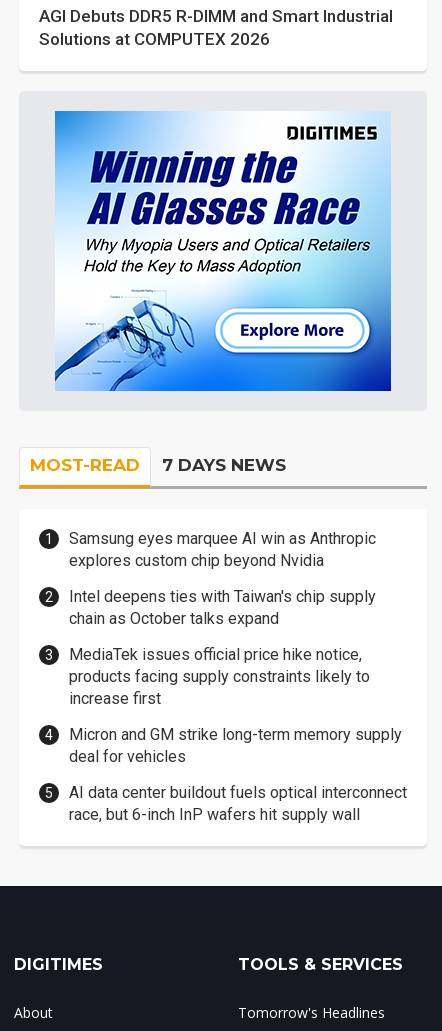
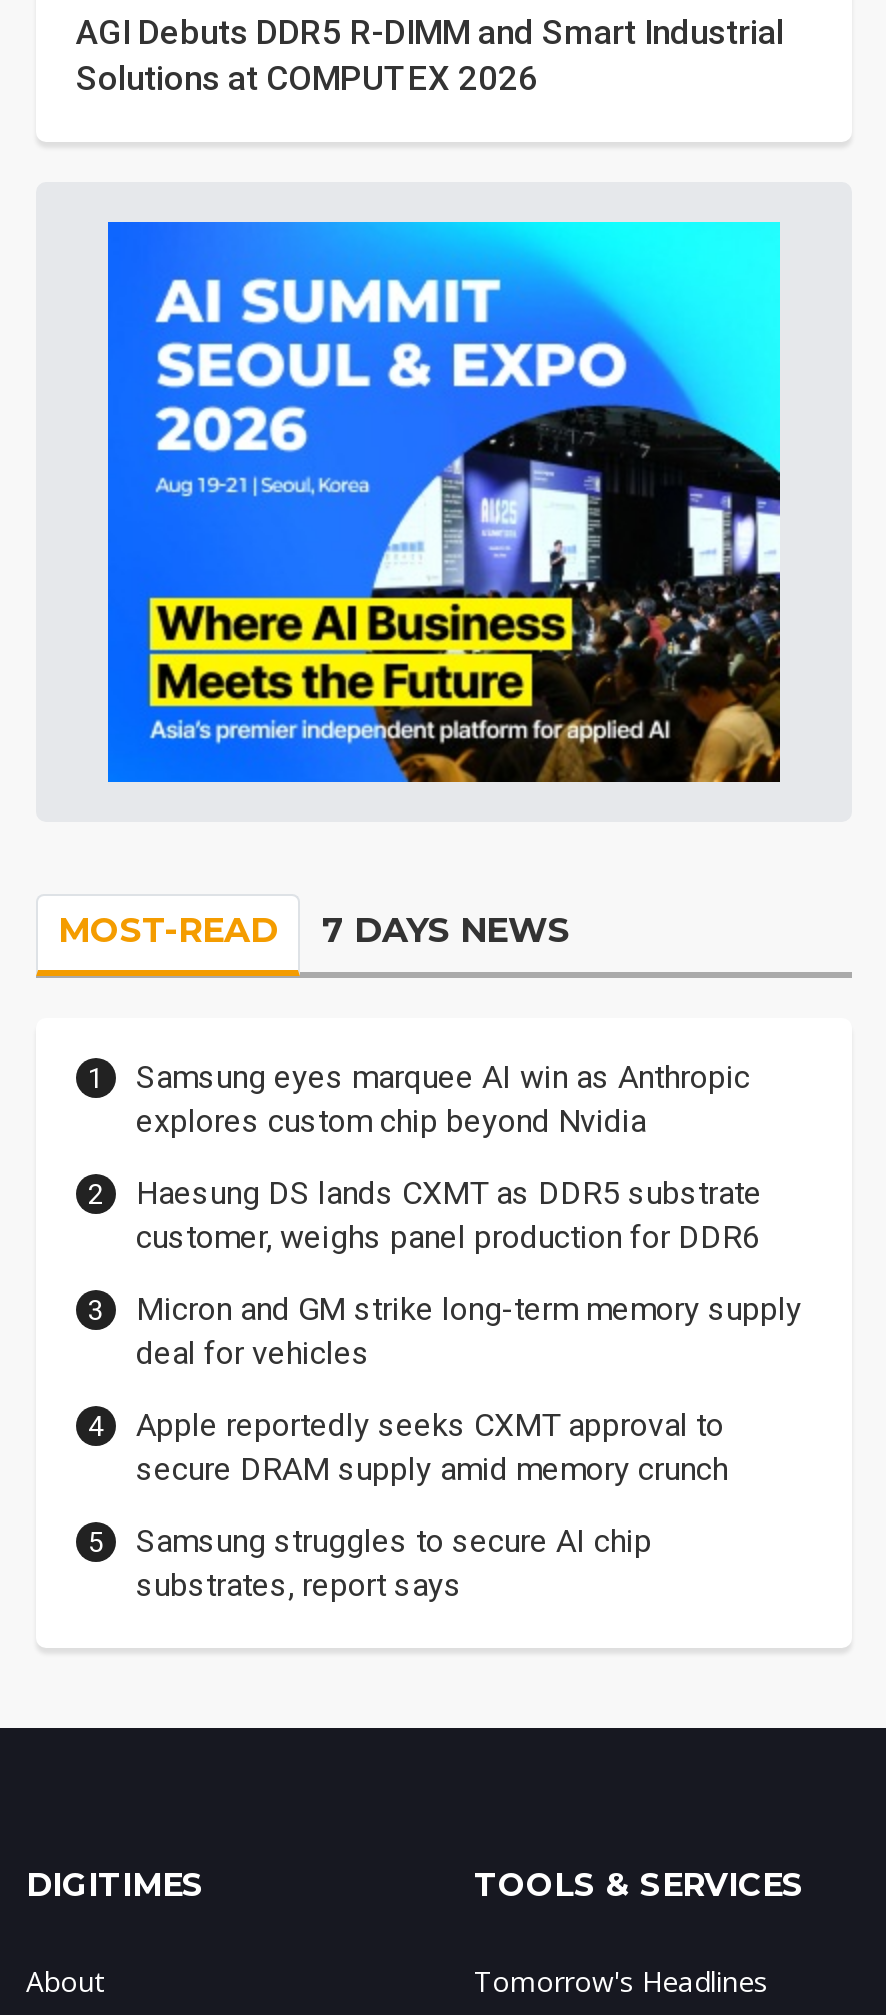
- [image]
+ [image]

- Intel deepens ties with Taiwan's chip supply
- chain as October talks expand
- MediaTek issues official price hike notice,
- products facing supply constraints likely to
- increase first
+ Haesung DS lands CXMT as DDR5 substrate
+ customer, weighs panel production for DDR6

moved up: Micron and GM strike long-term memory supply | deal for vehicles

- AI data center buildout fuels optical interconnect
- race, but 6-inch InP wafers hit supply wall
+ Apple reportedly seeks CXMT approval to
+ secure DRAM supply amid memory crunch
+ Samsung struggles to secure AI chip
+ substrates, report says
